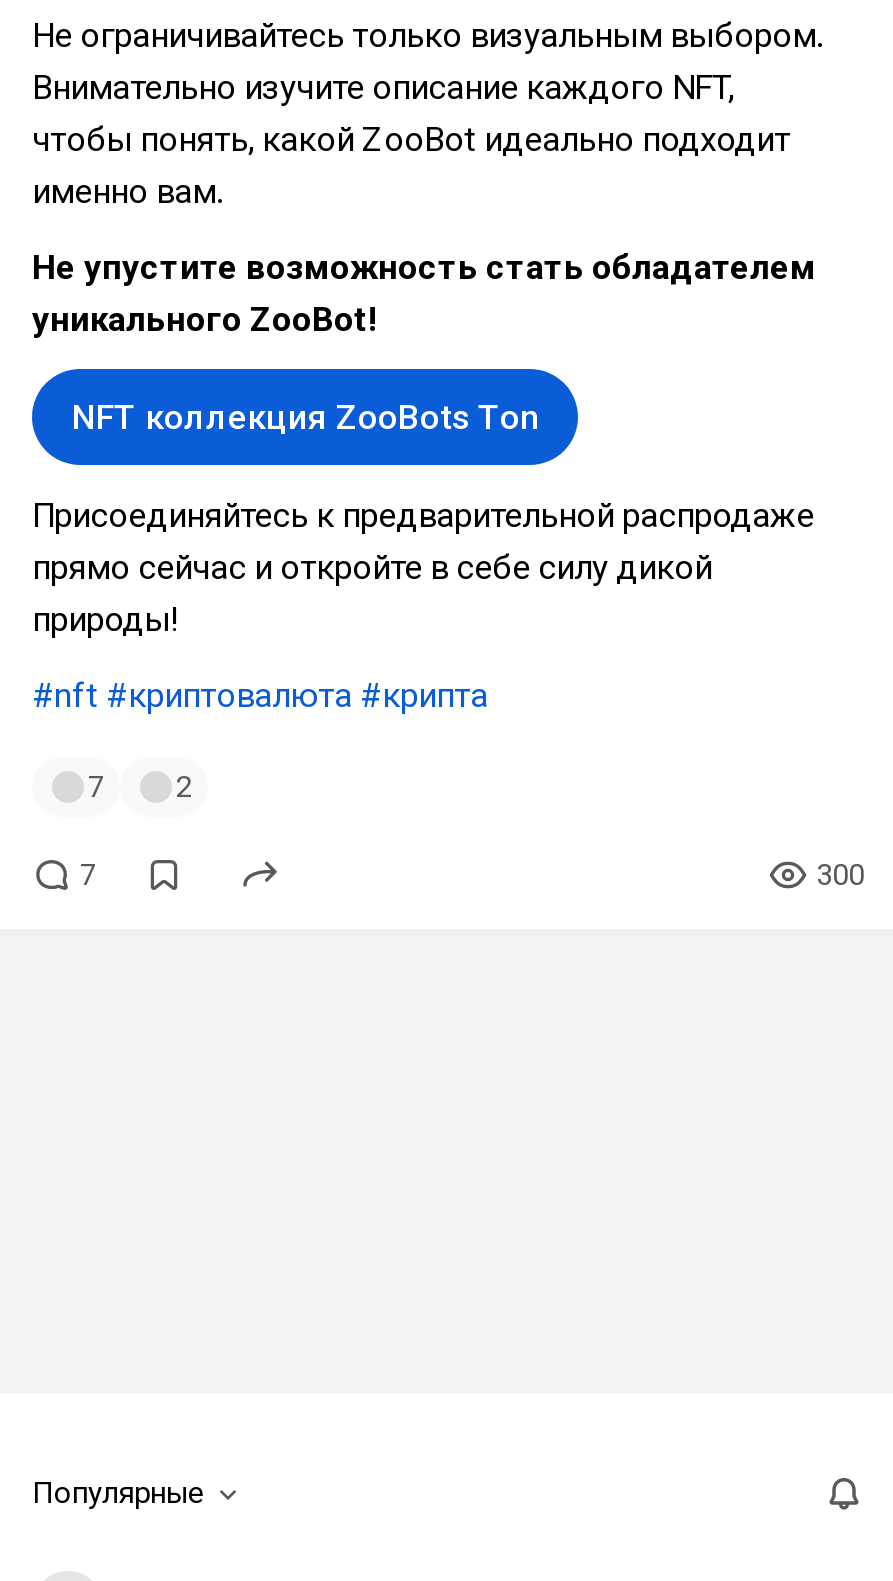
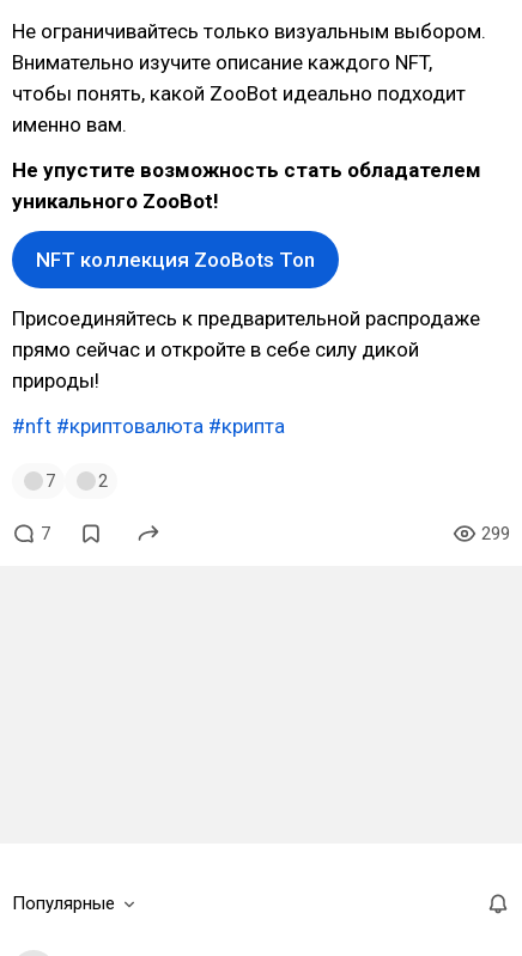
- 300
+ 299
